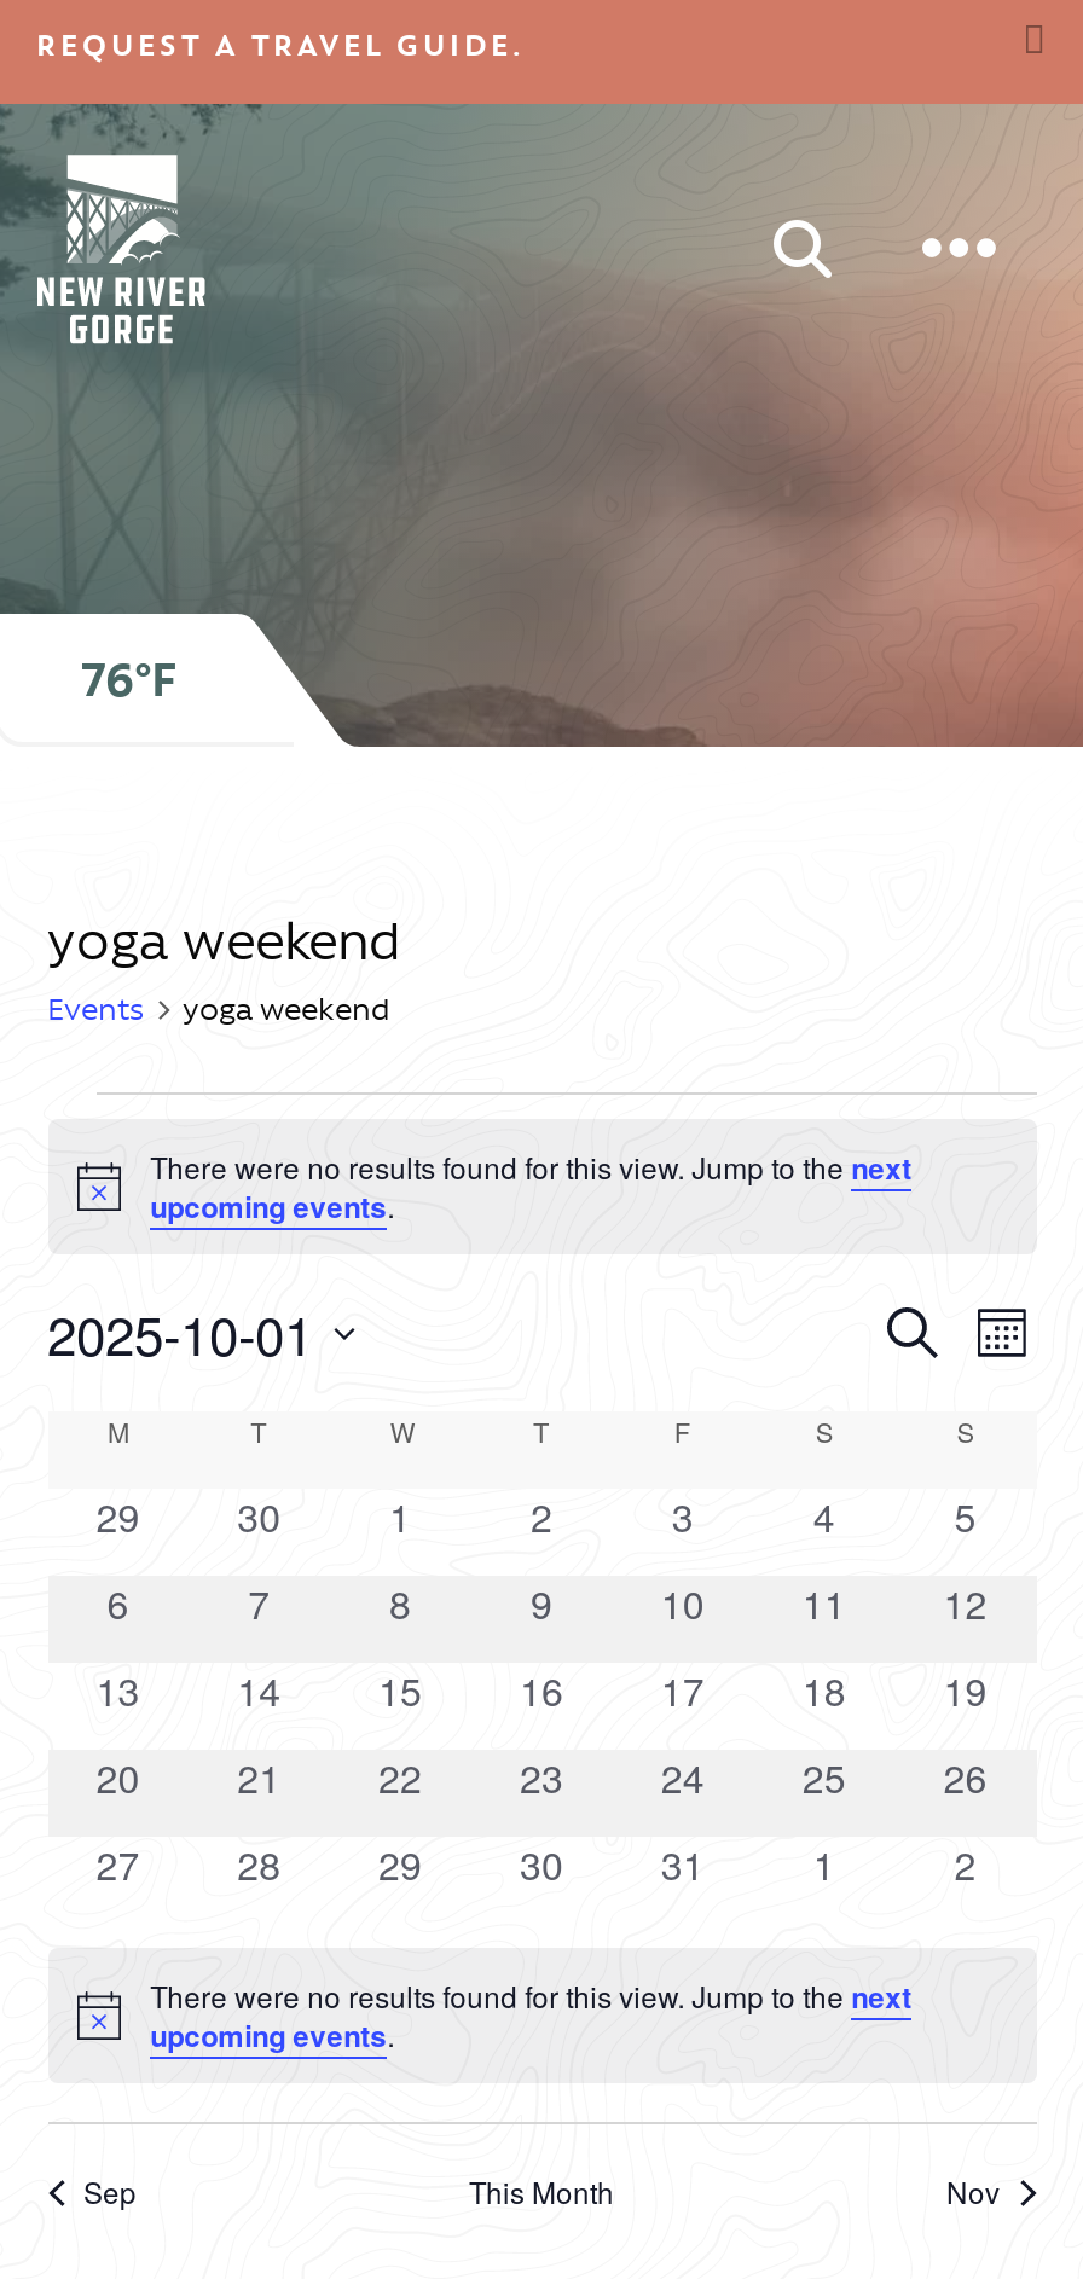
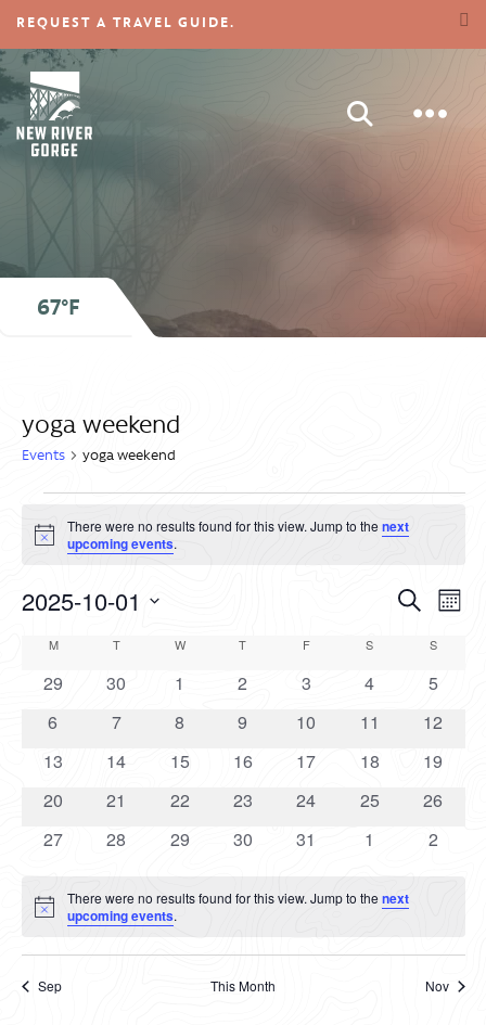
- 76°F
+ 67°F
